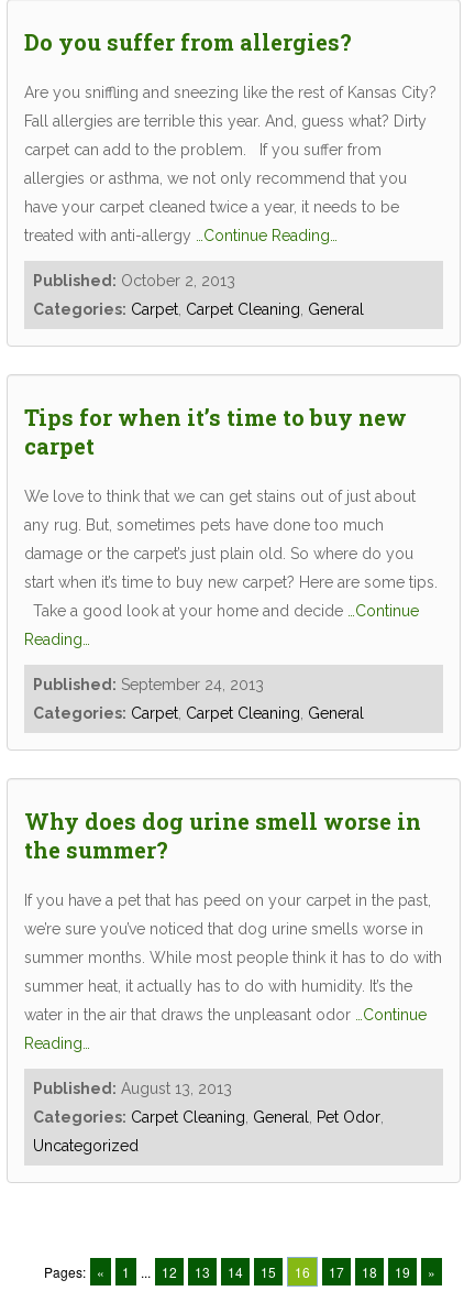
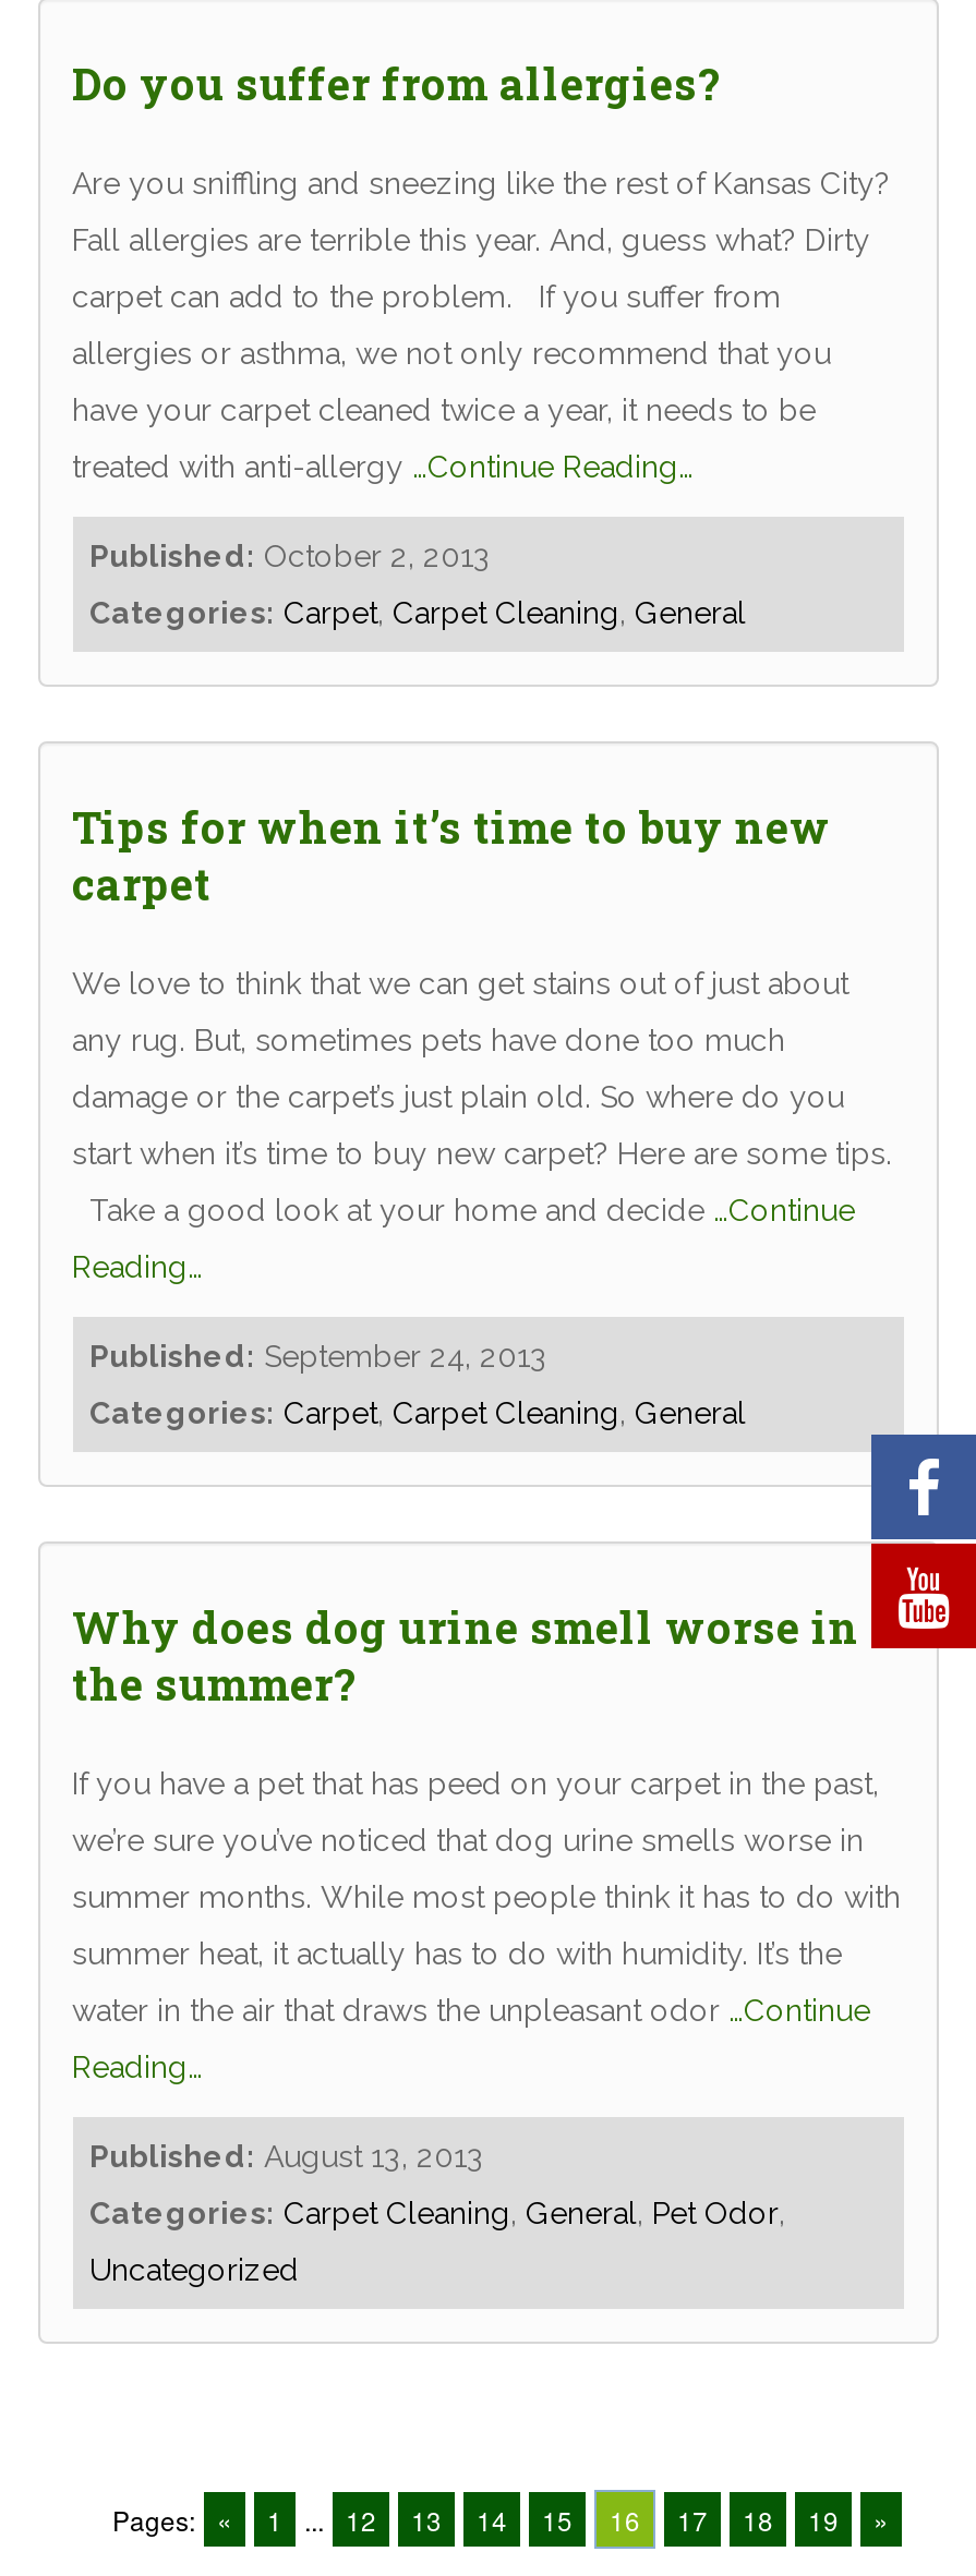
+ [image]
